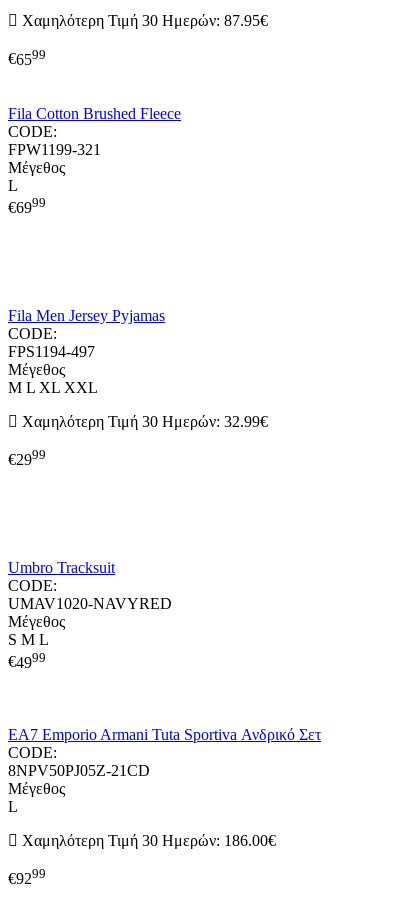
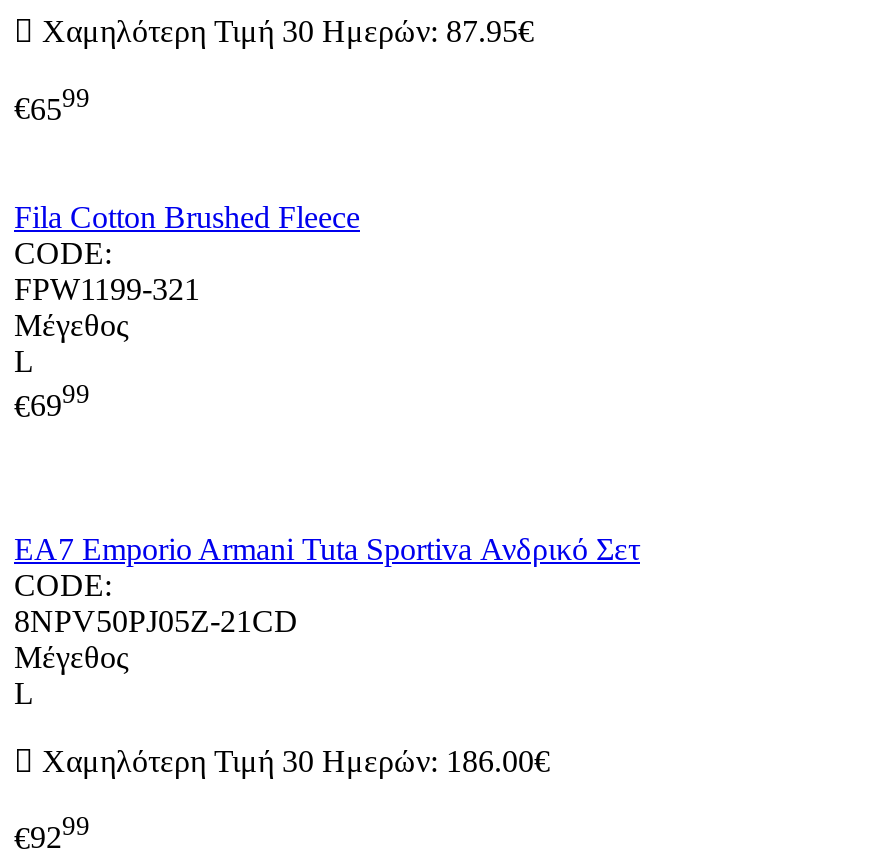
- Fila Men Jersey Pyjamas
- CODE:
- FPS1194-497
- Μέγεθος
- M L XL XXL
- Χαμηλότερη Τιμή 30 Ημερών: 32.99€
- €2999

- Umbro Tracksuit
- CODE:
- UMAV1020-NAVYRED
- Μέγεθος
- S M L
- €4999
